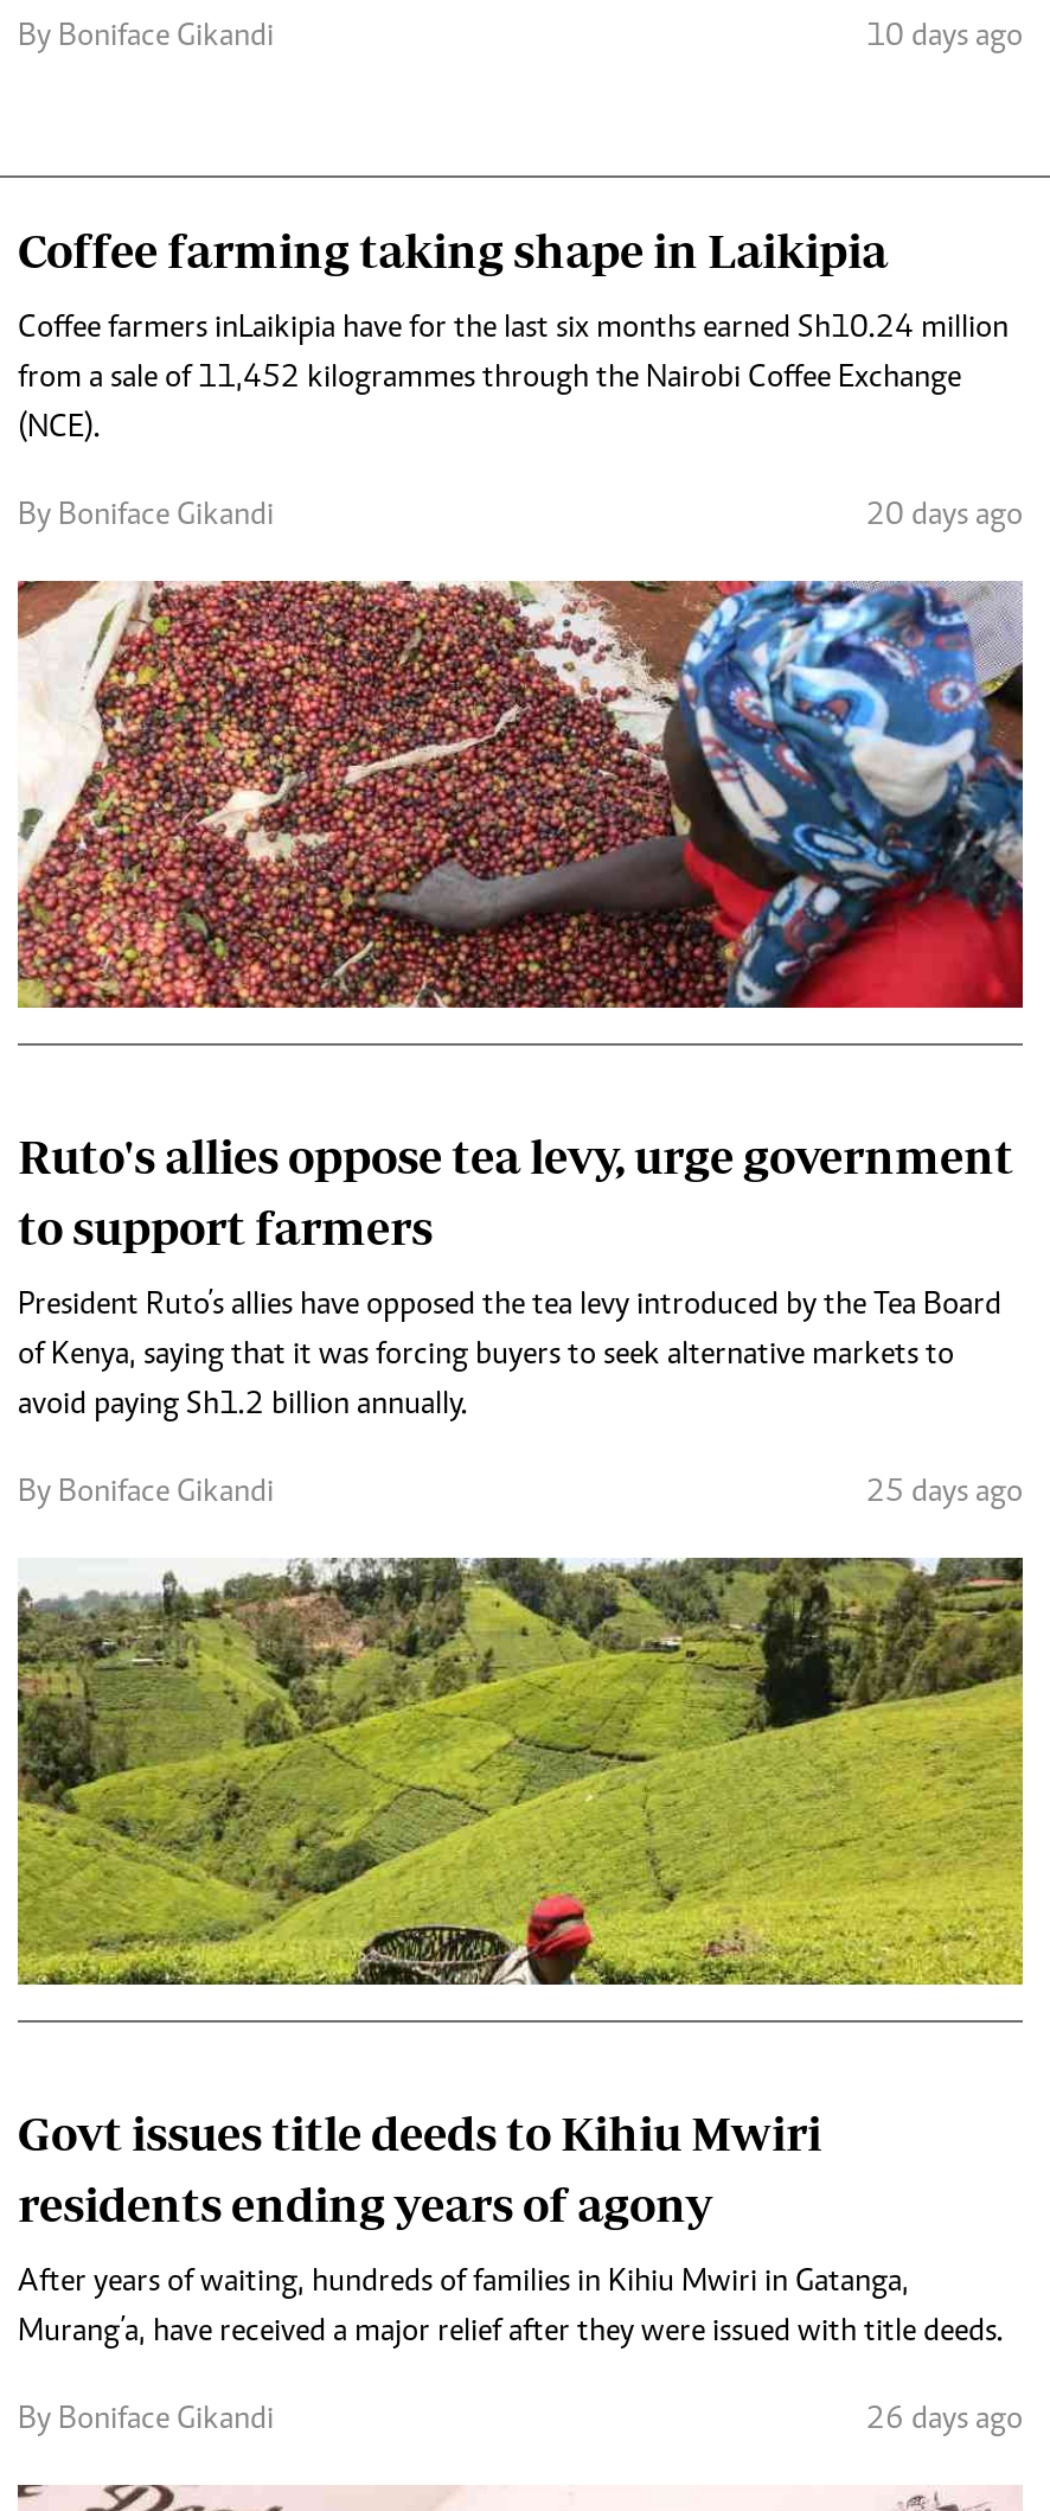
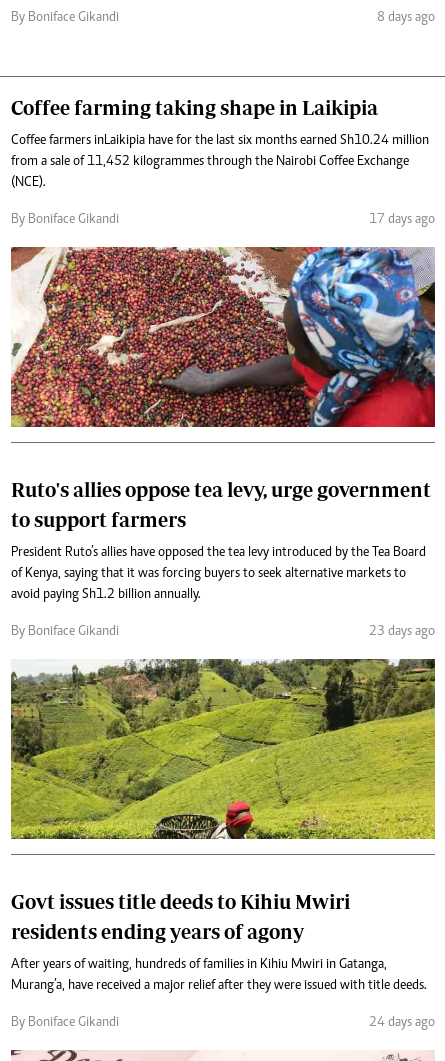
- 10 days ago
+ 8 days ago

- 20 days ago
+ 17 days ago

- 25 days ago
+ 23 days ago

- 26 days ago
+ 24 days ago
